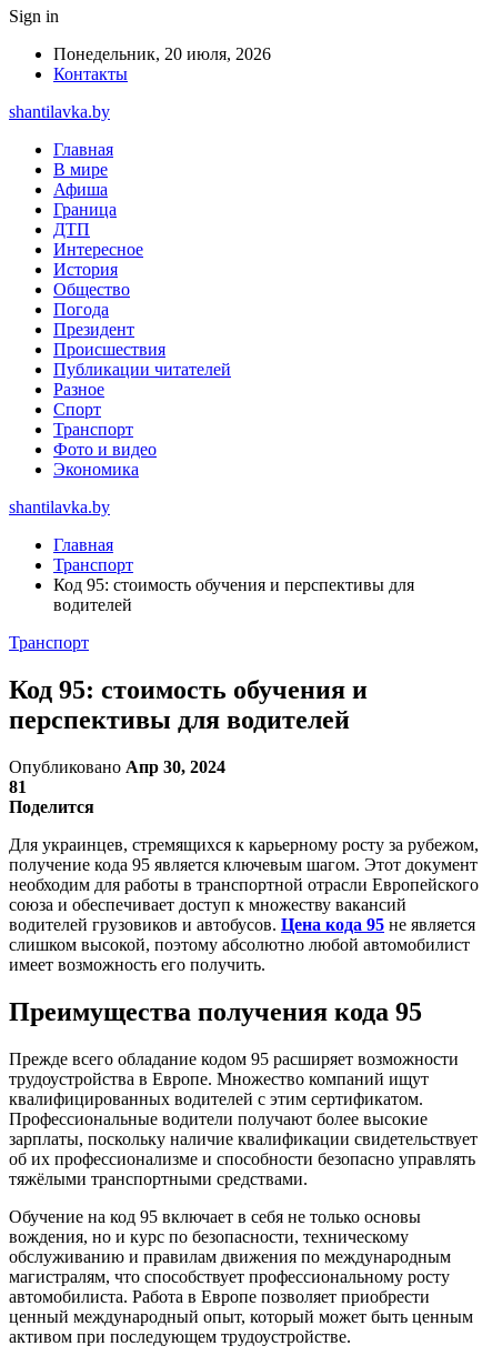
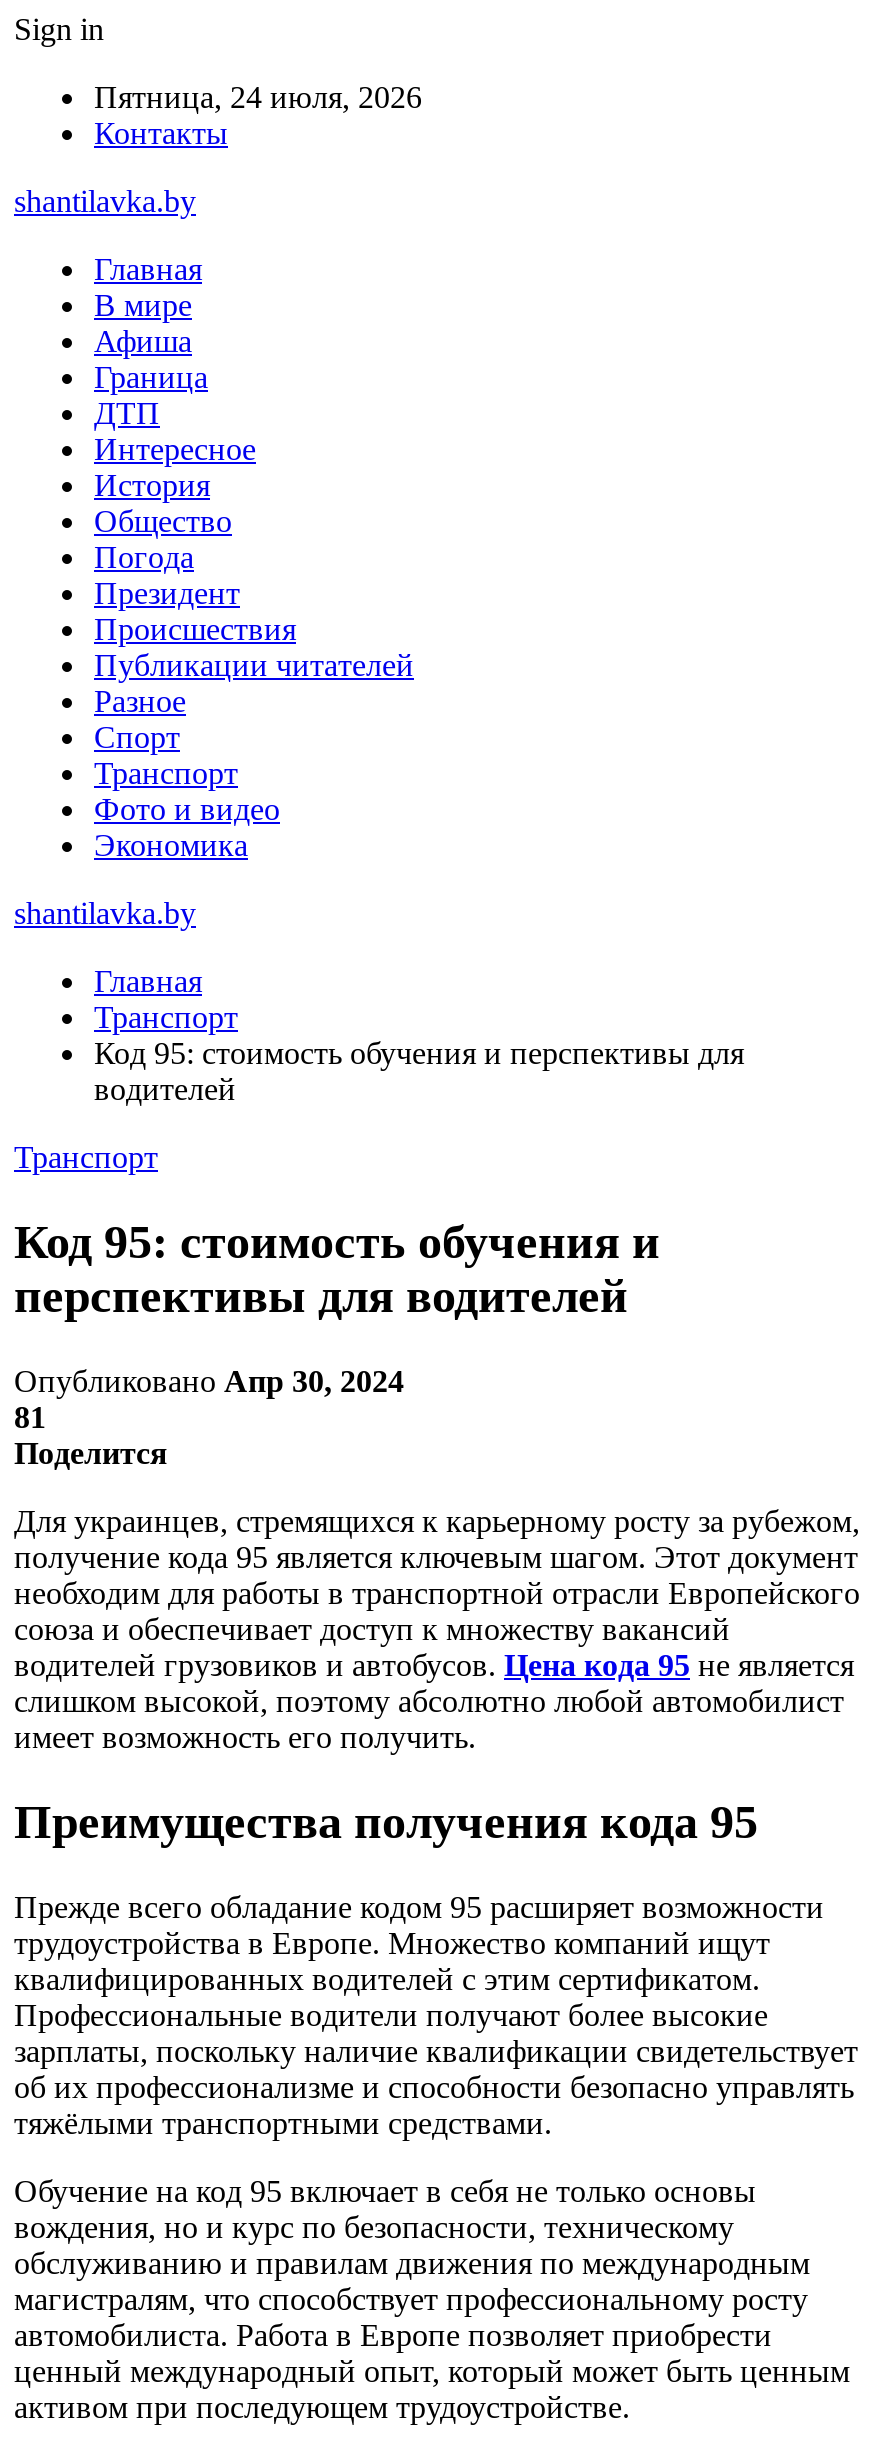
- Понедельник, 20 июля, 2026
+ Пятница, 24 июля, 2026
